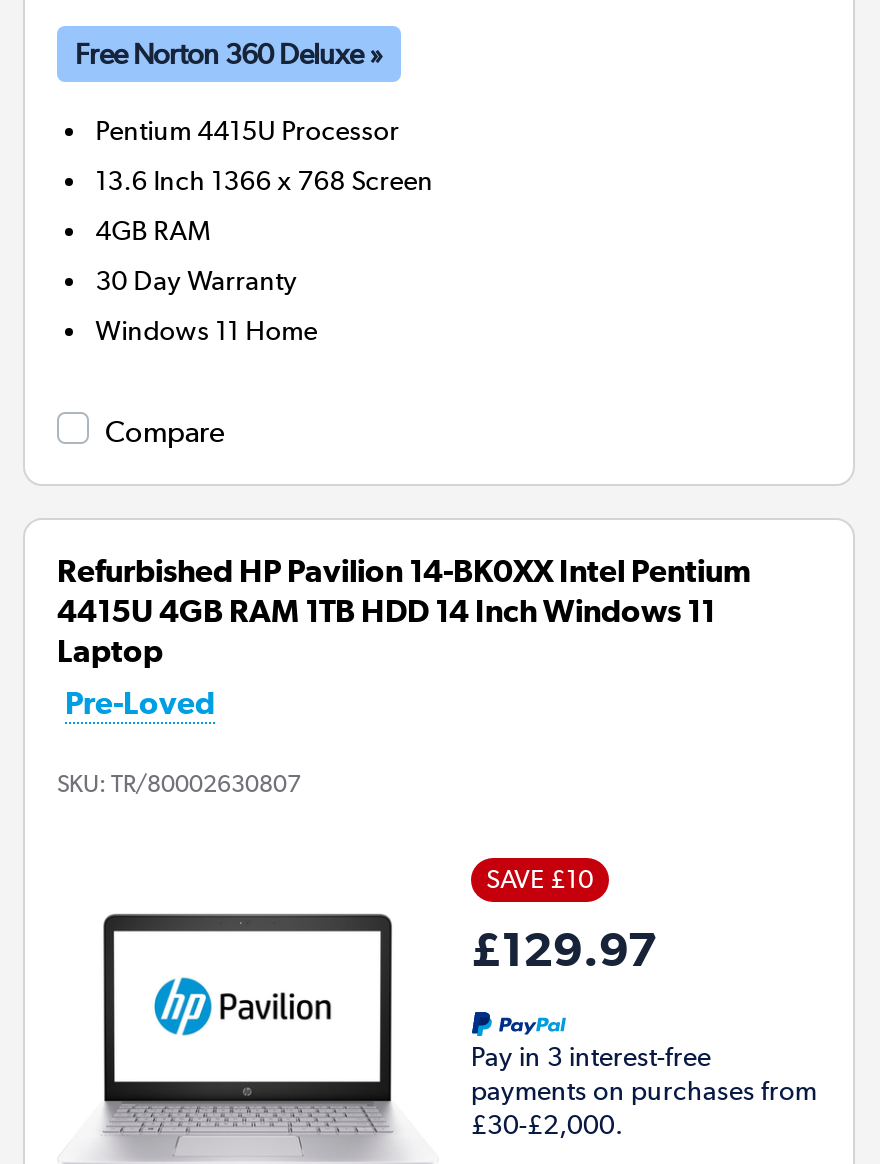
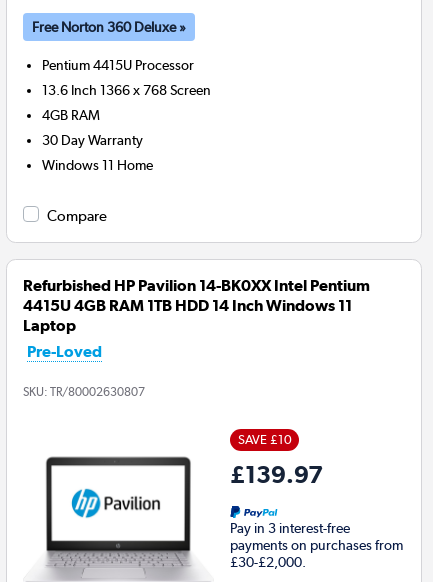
- £129.97
+ £139.97
